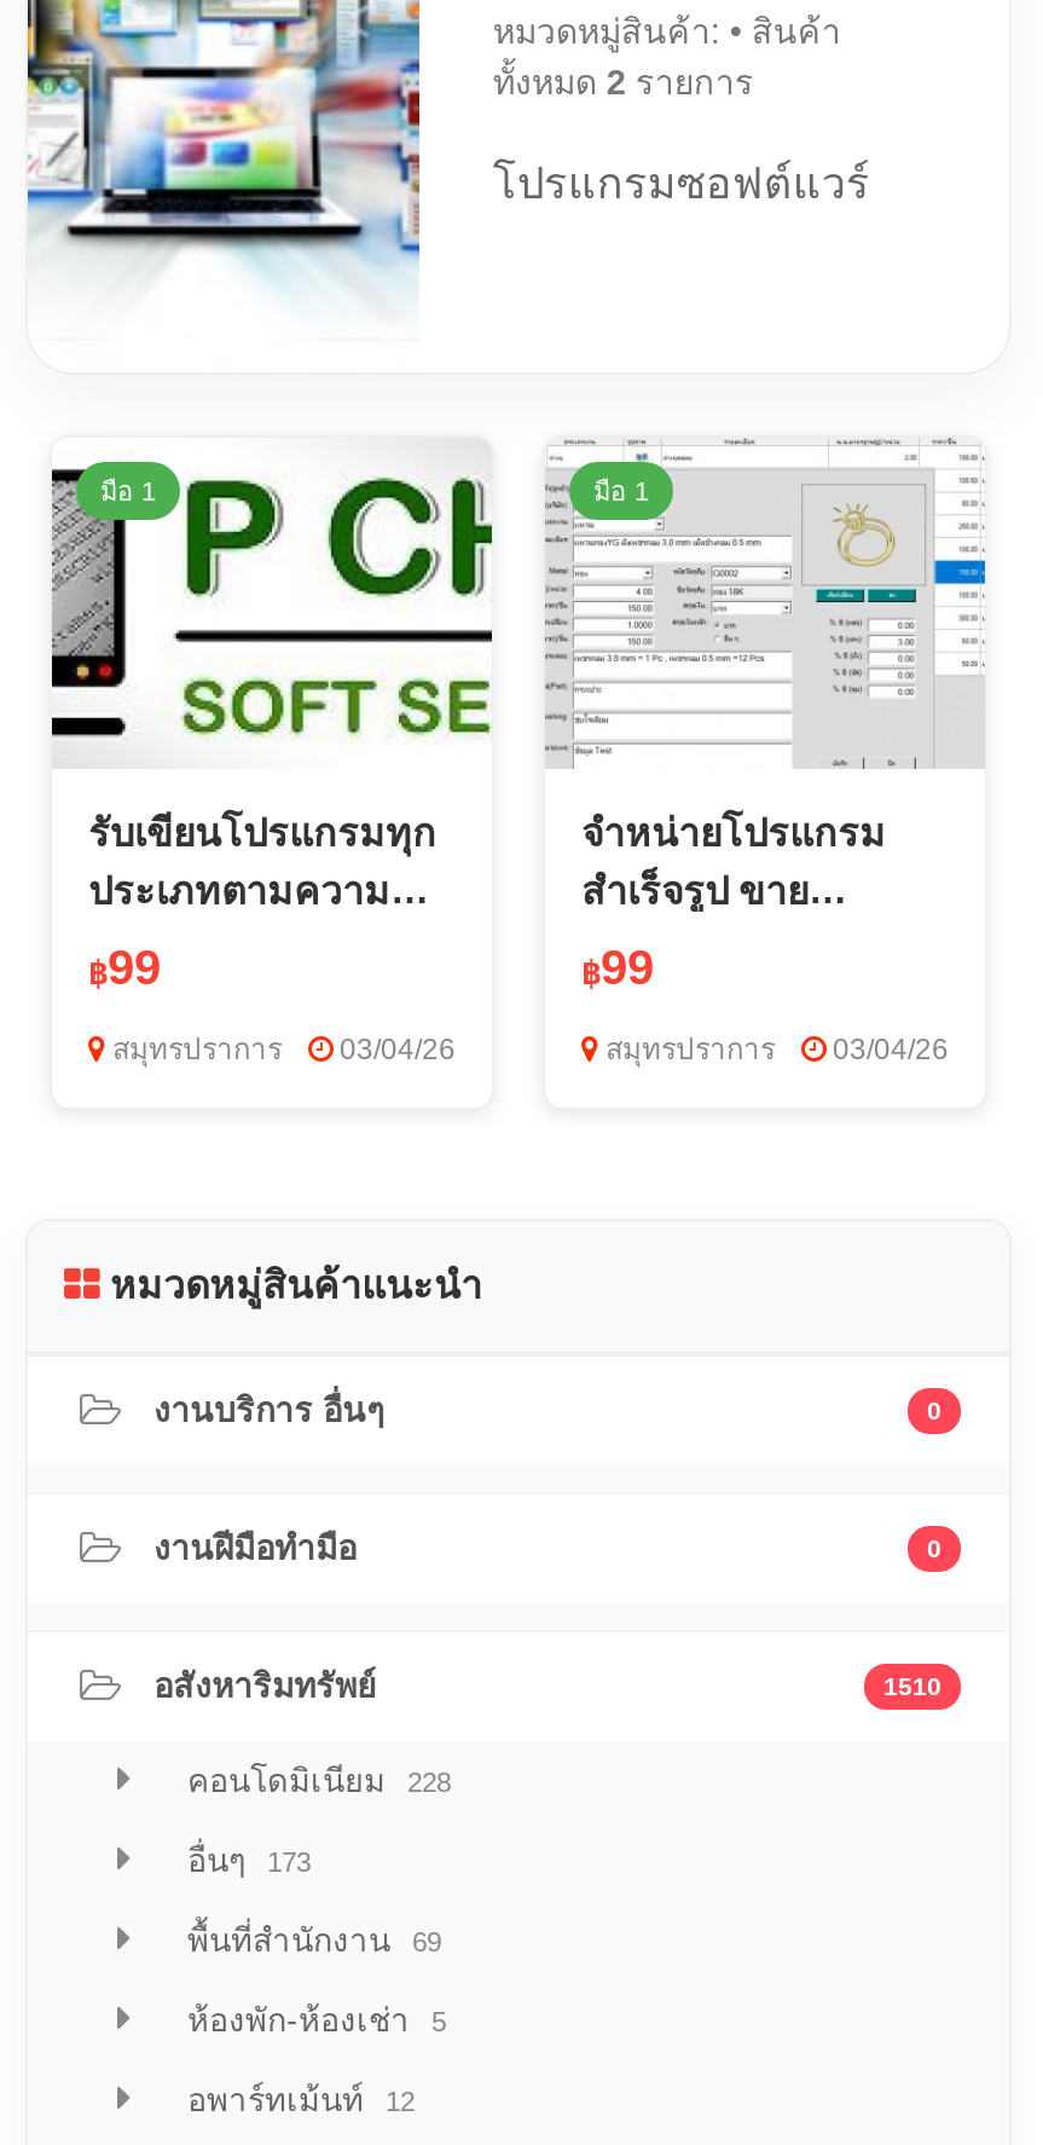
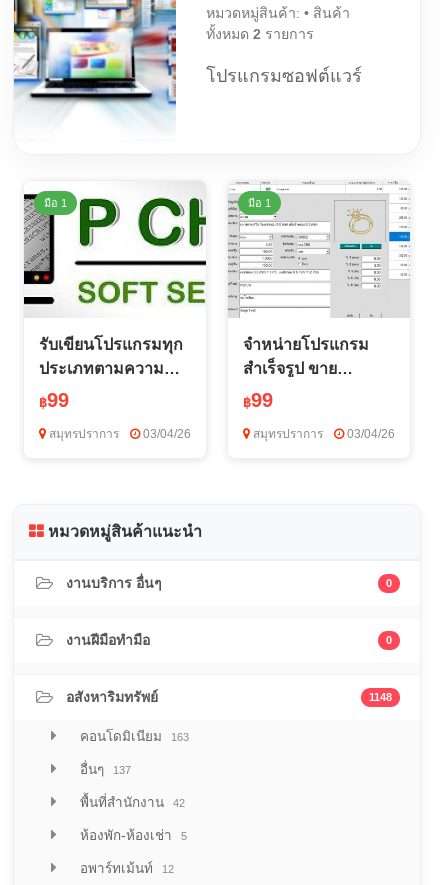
- 1510
+ 1148

- คอนโดมิเนียม 228
+ คอนโดมิเนียม 163

- อื่นๆ 173
+ อื่นๆ 137

- พื้นที่สำนักงาน 69
+ พื้นที่สำนักงาน 42
